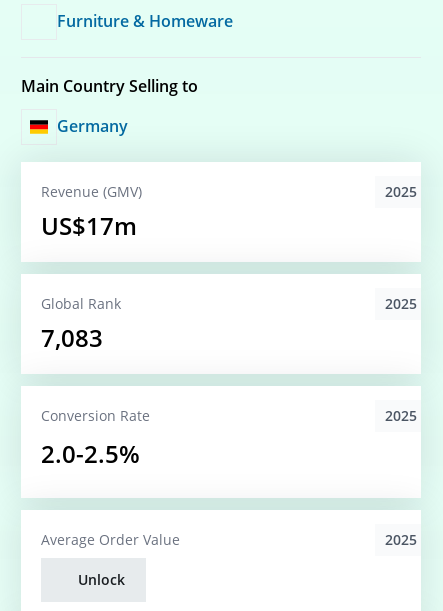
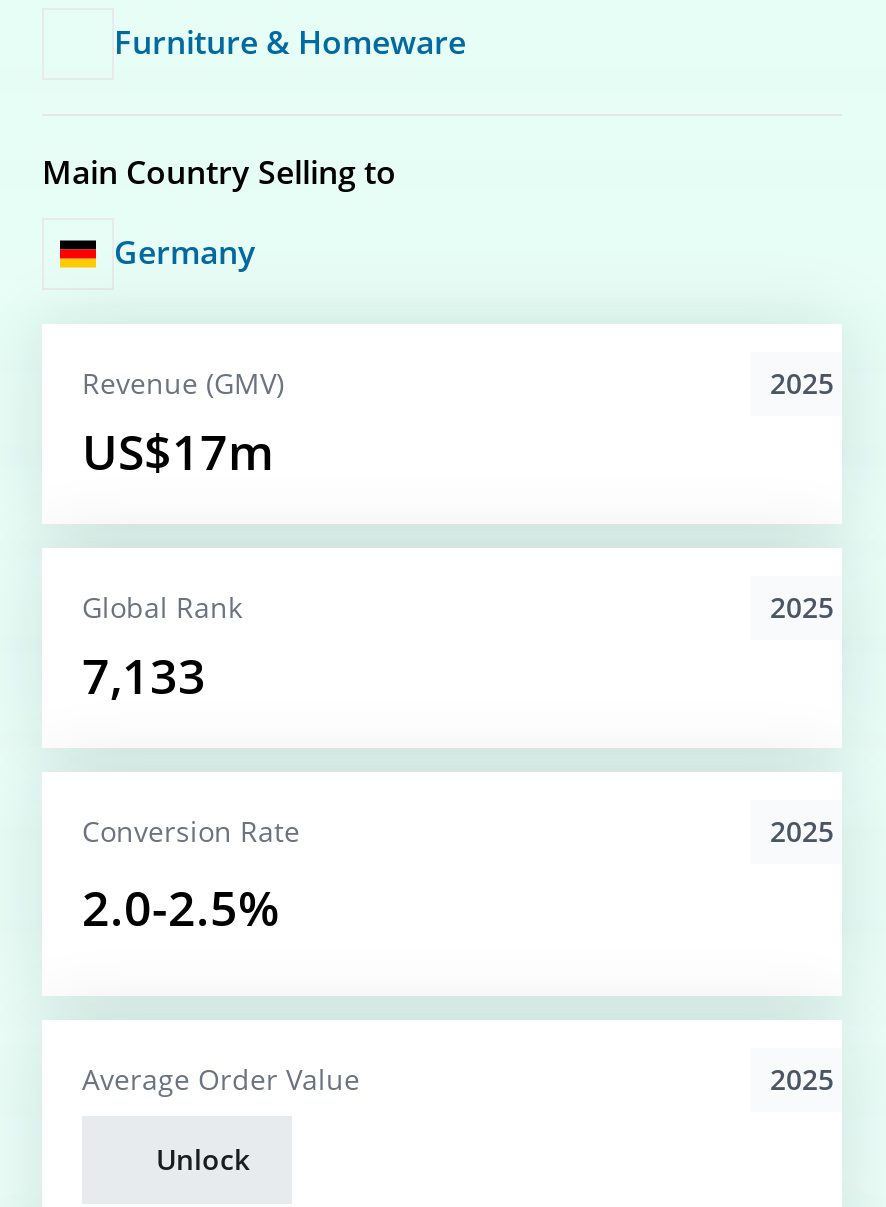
- 7,083
+ 7,133
